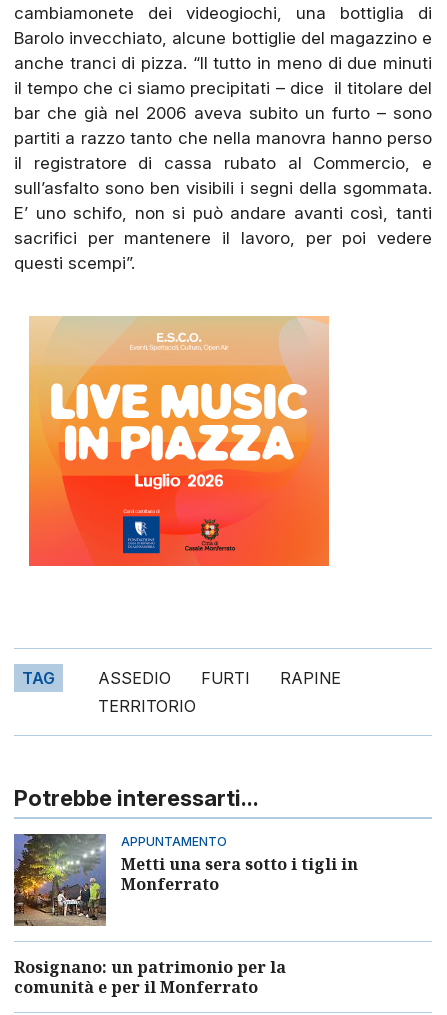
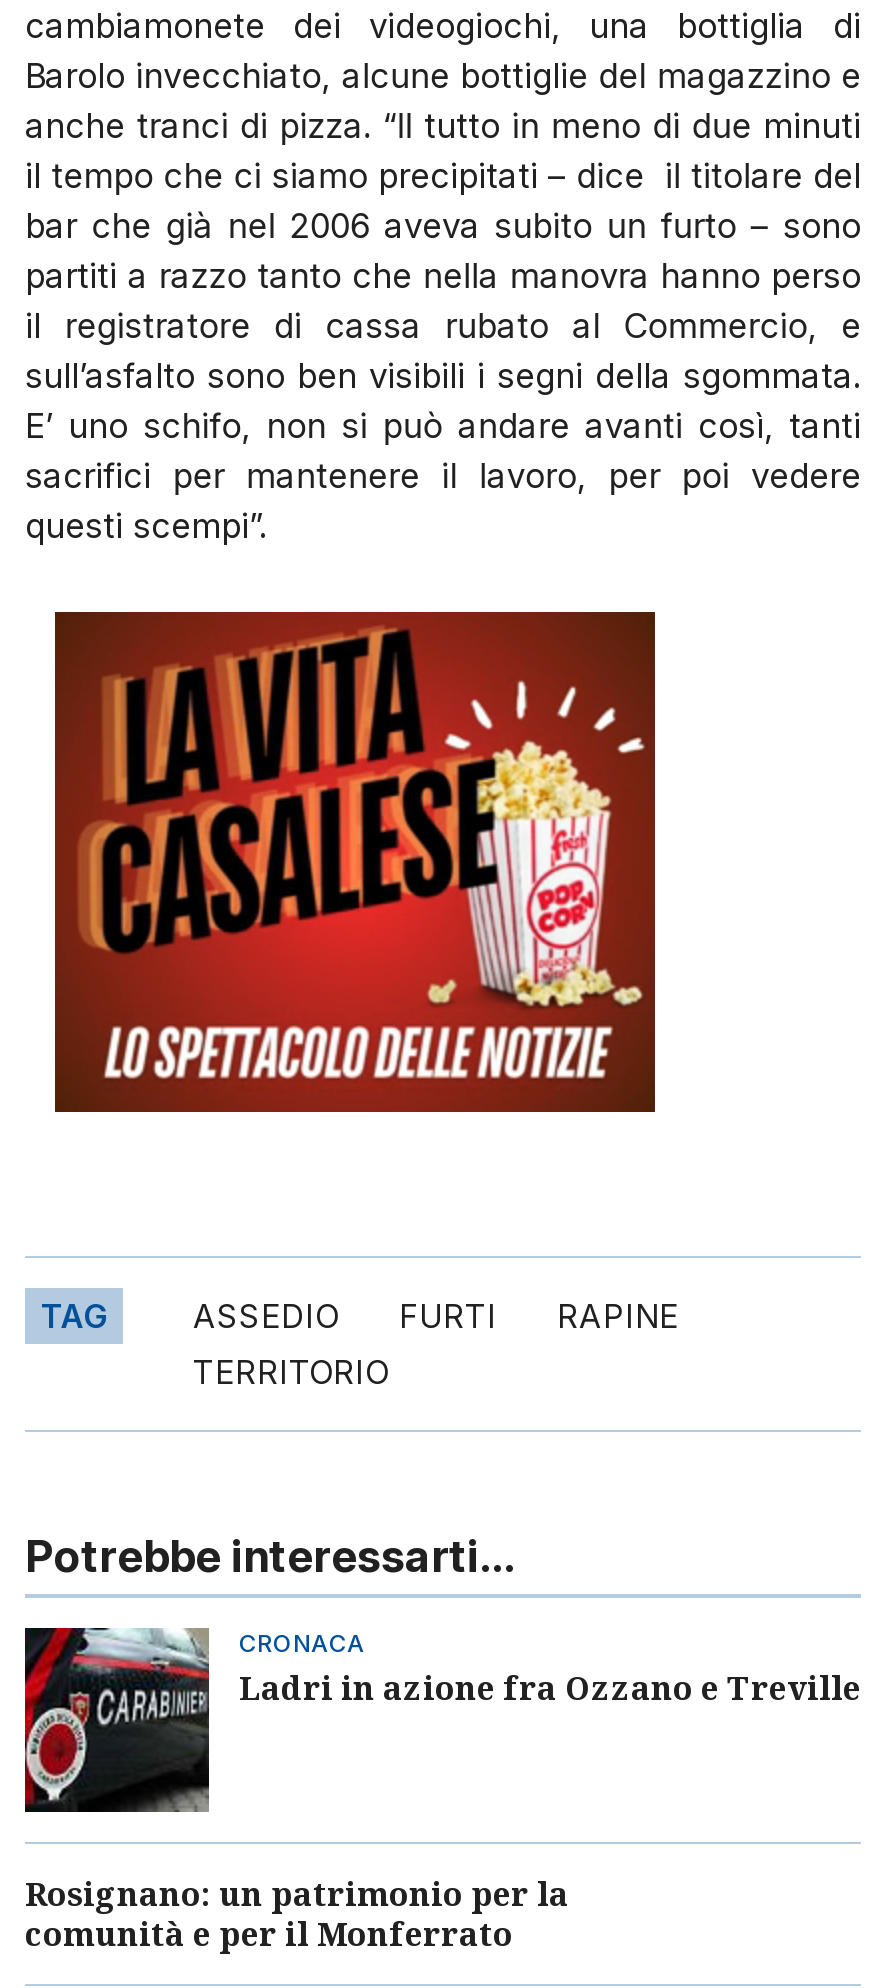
- [image]
+ [image]

- [image]
- APPUNTAMENTO
- Metti una sera sotto i tigli in
- Monferrato
+ [image]
+ CRONACA
+ Ladri in azione fra Ozzano e Treville
